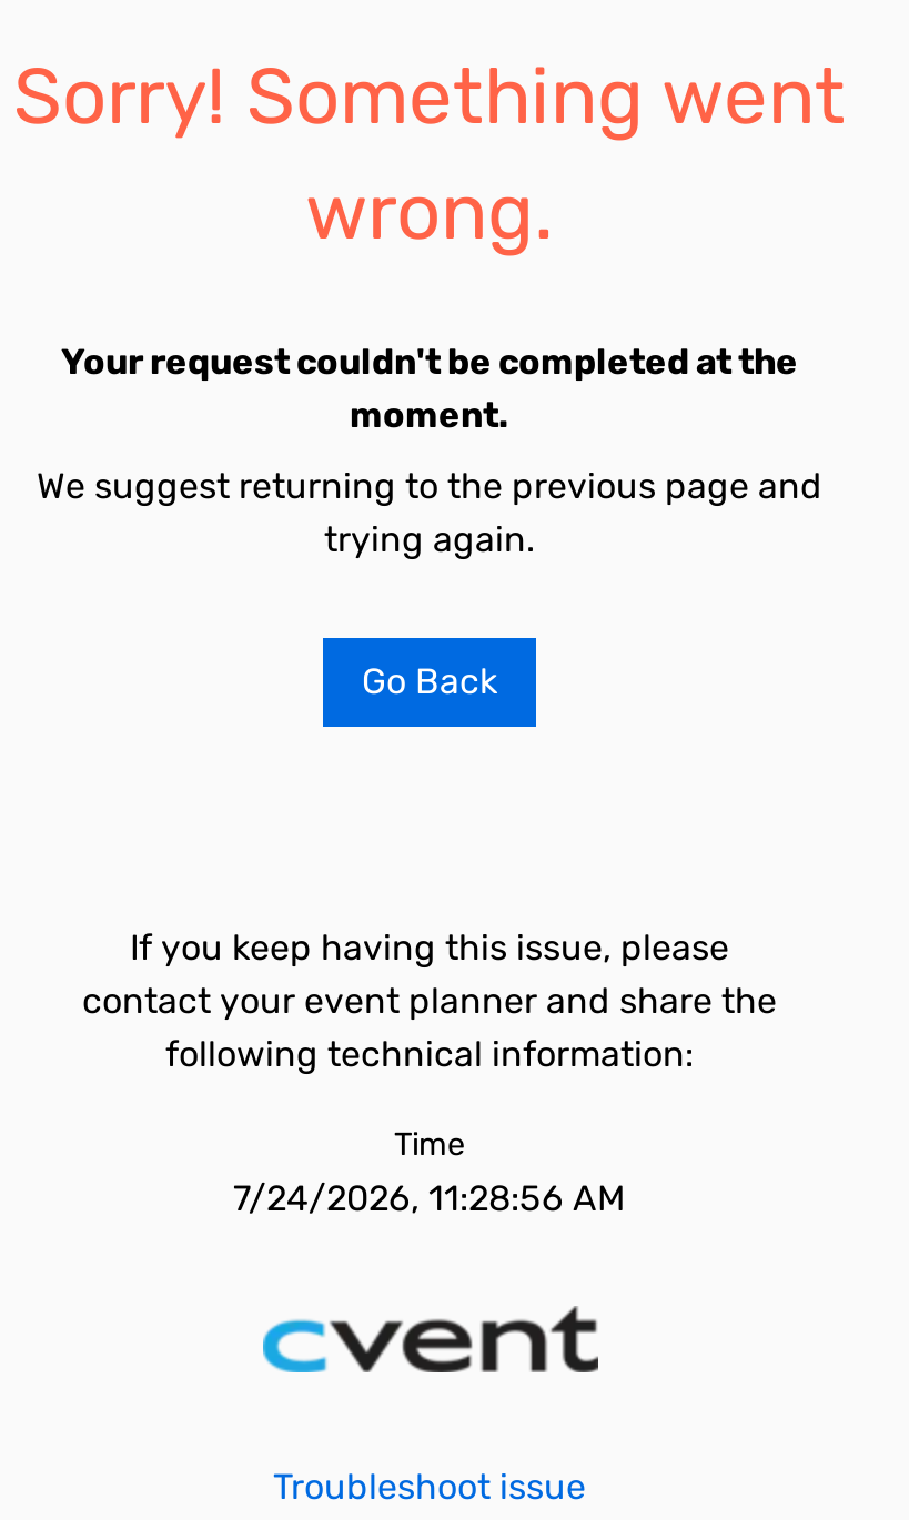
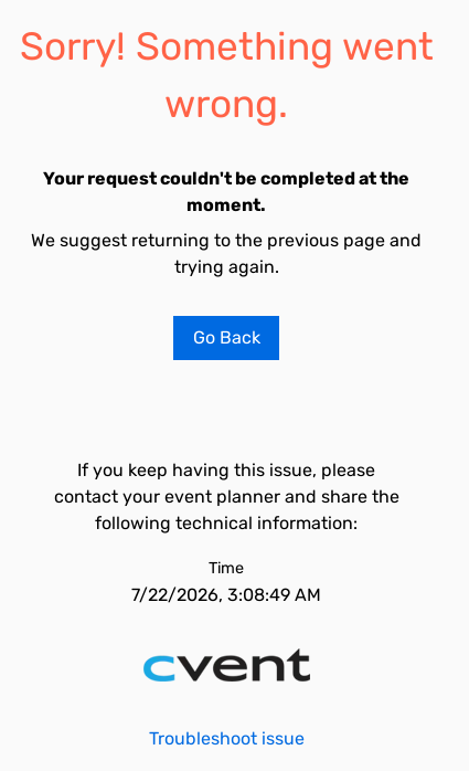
- 7/24/2026, 11:28:56 AM
+ 7/22/2026, 3:08:49 AM
